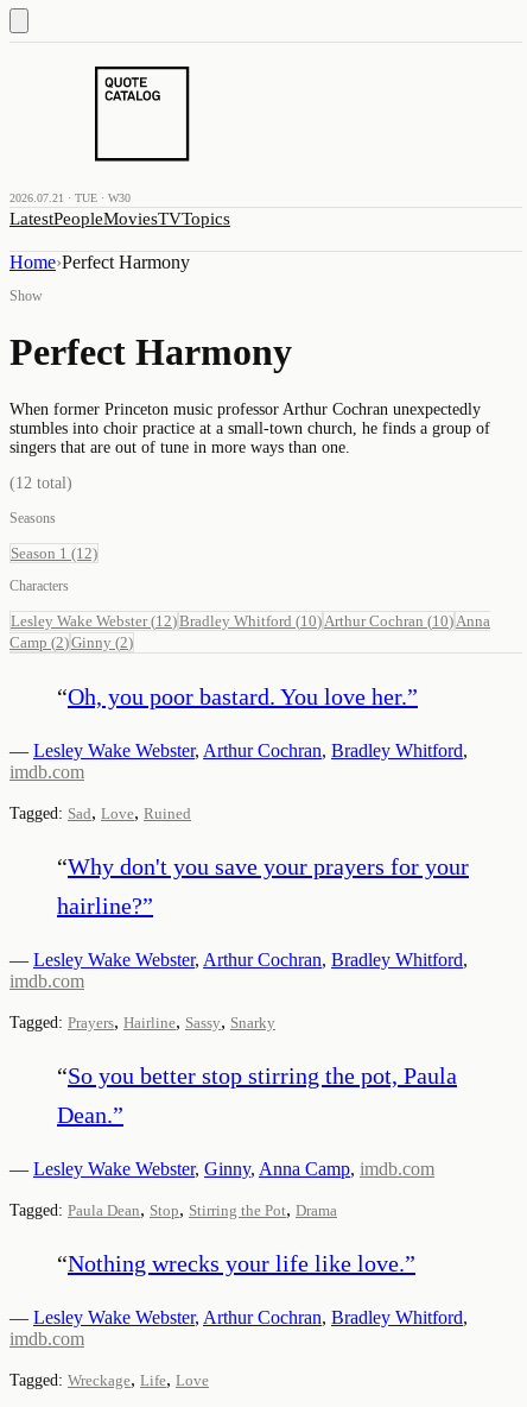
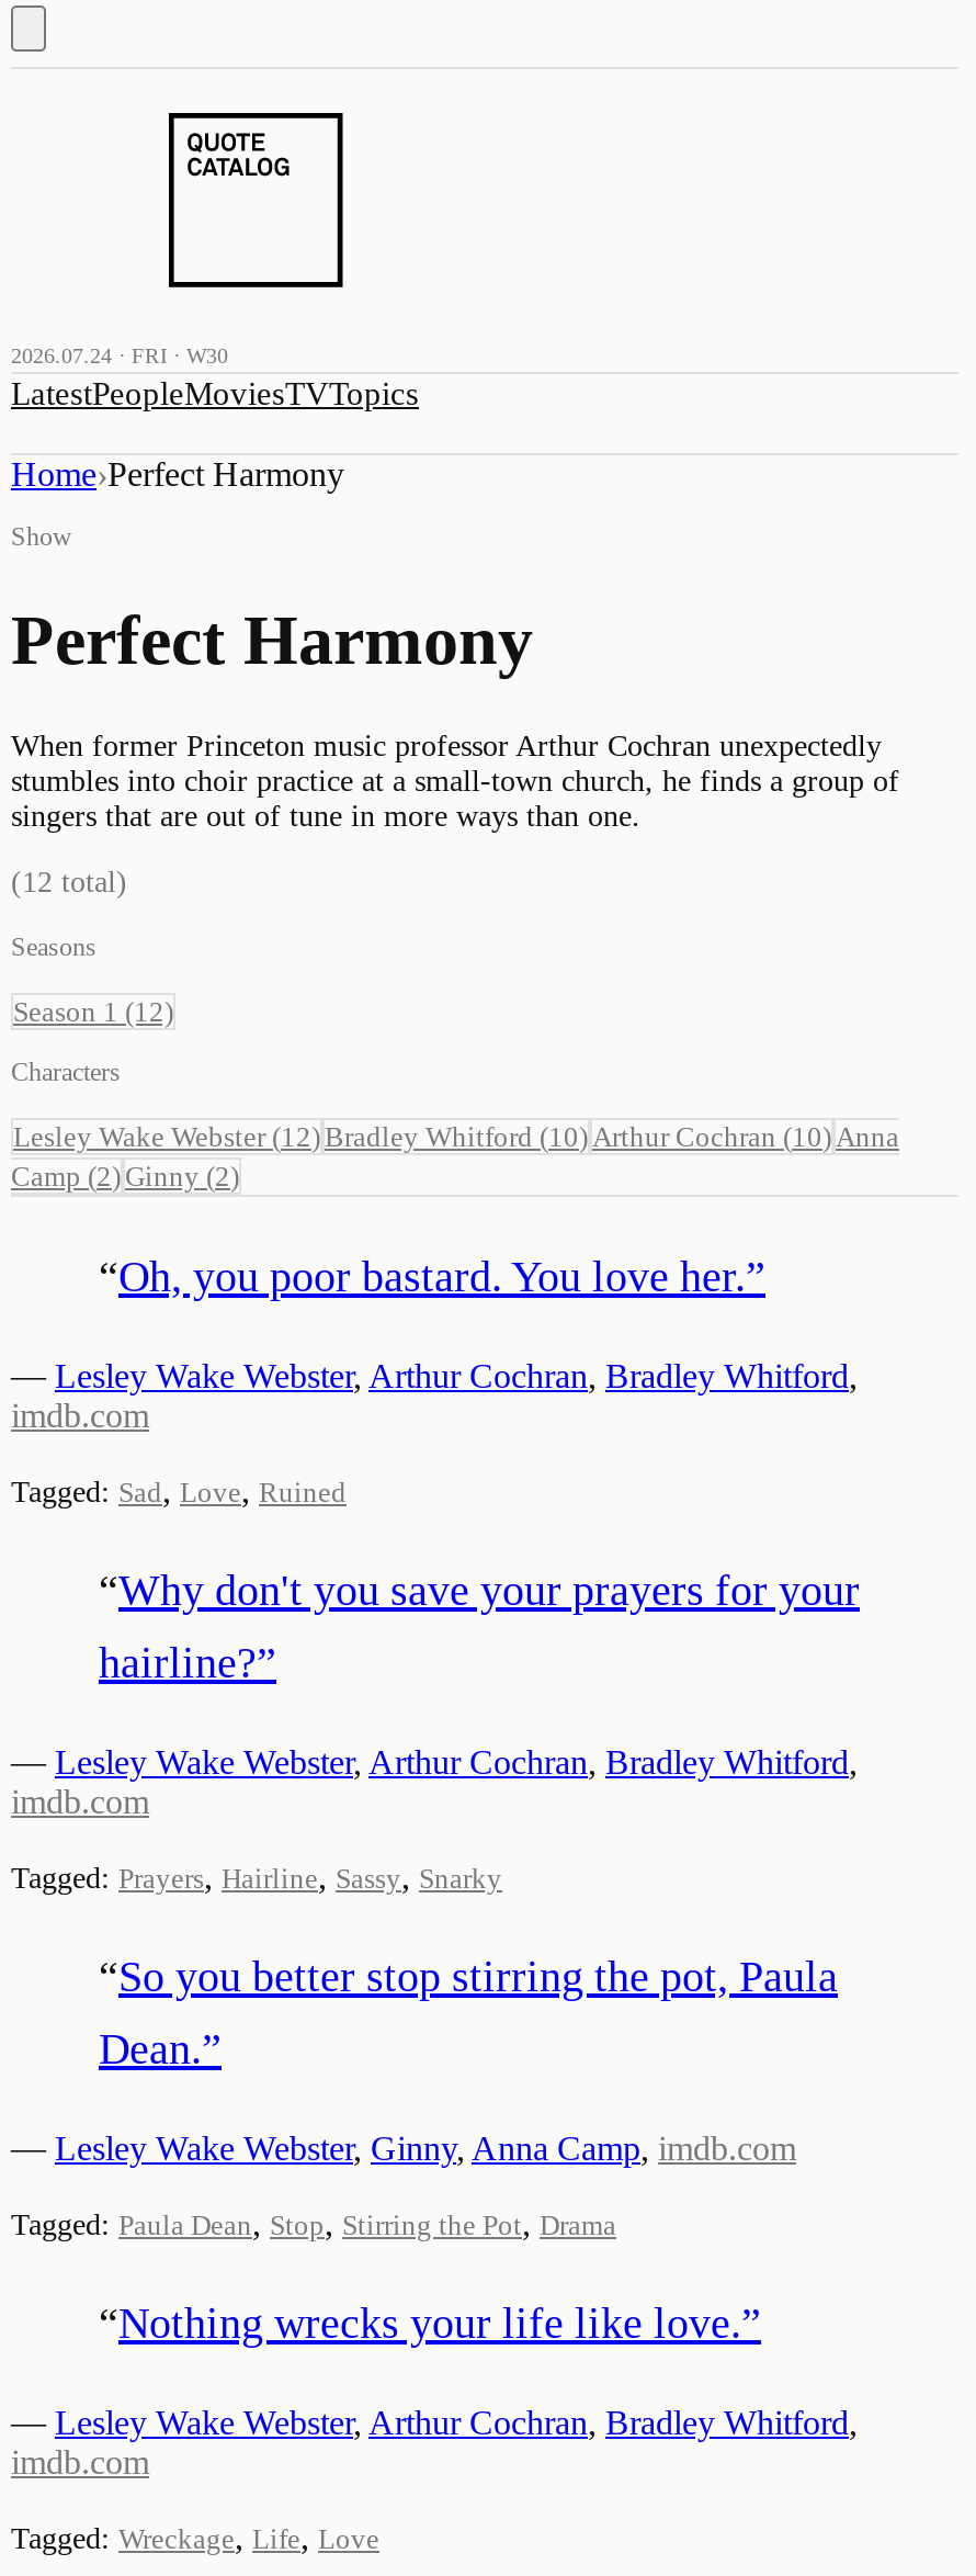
- 2026.07.21 · TUE · W30
+ 2026.07.24 · FRI · W30
